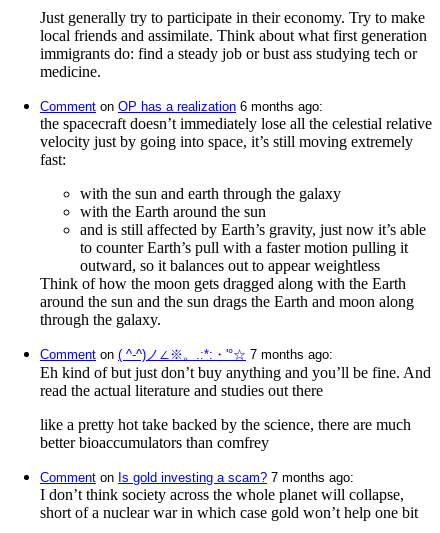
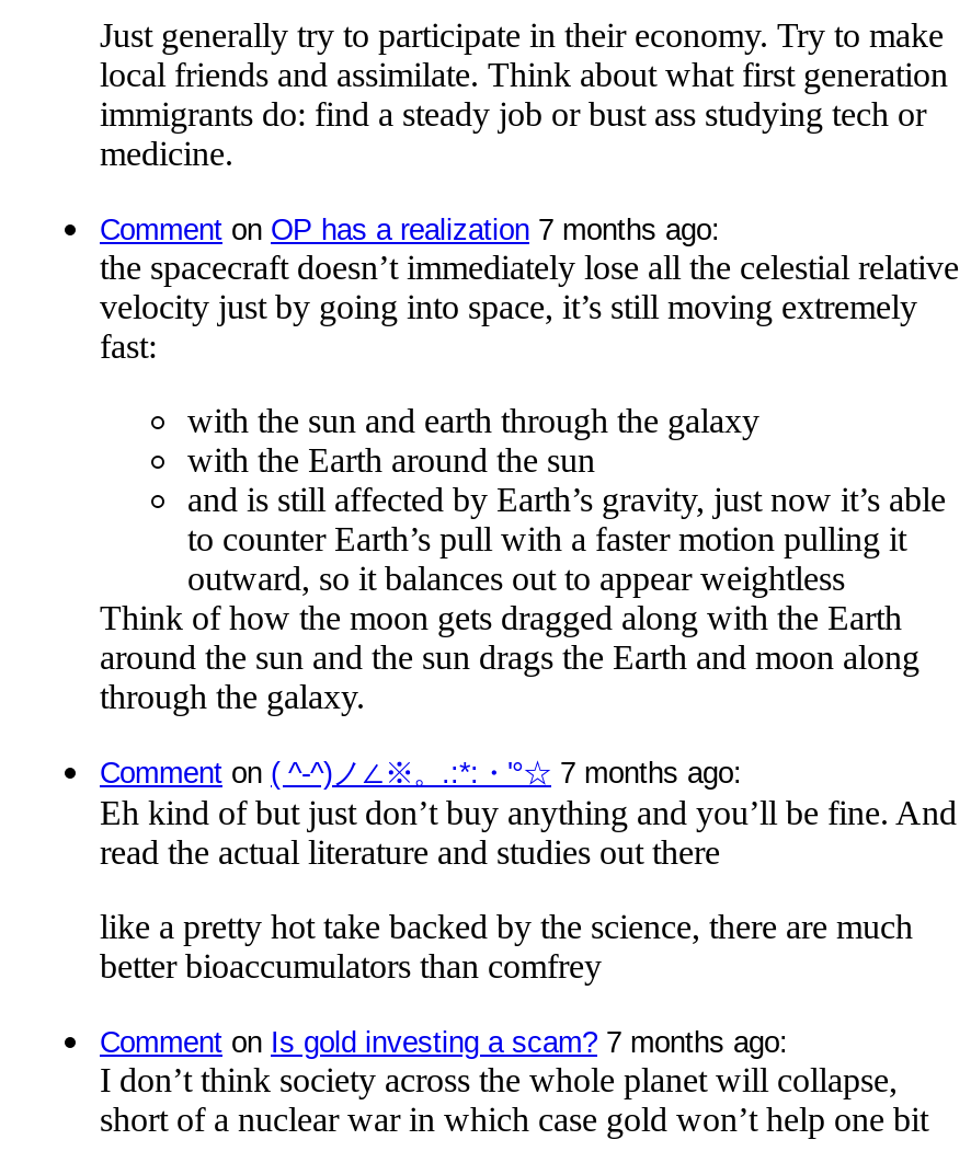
- Comment on OP has a realization 6 months ago:
+ Comment on OP has a realization 7 months ago:
